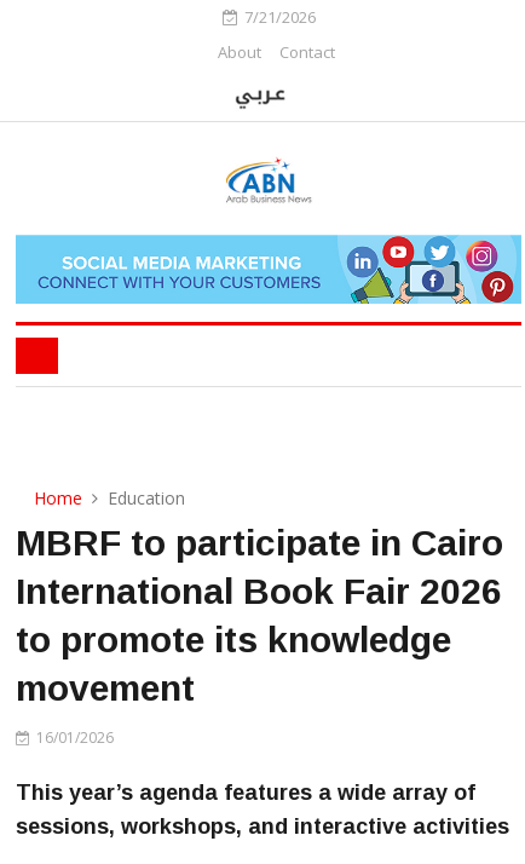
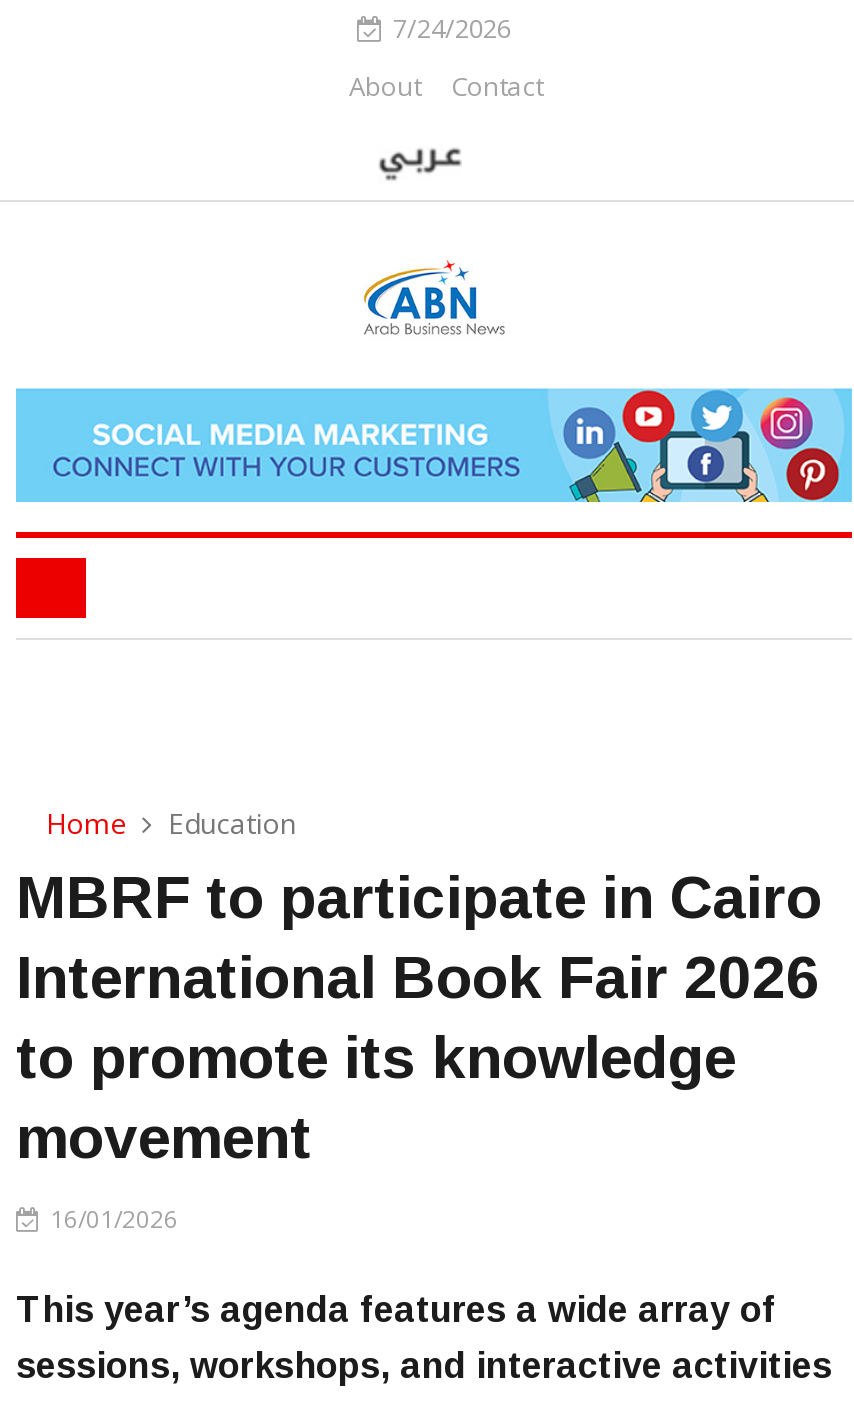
- 7/21/2026
+ 7/24/2026
